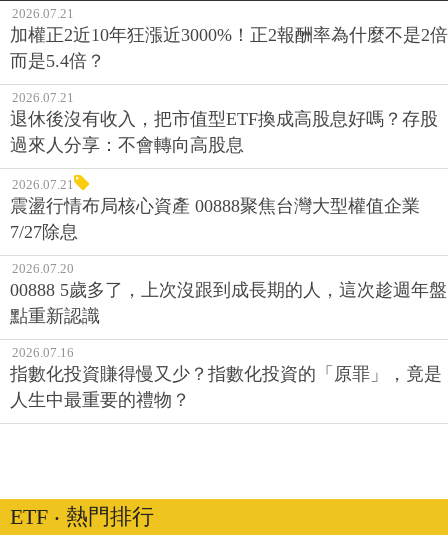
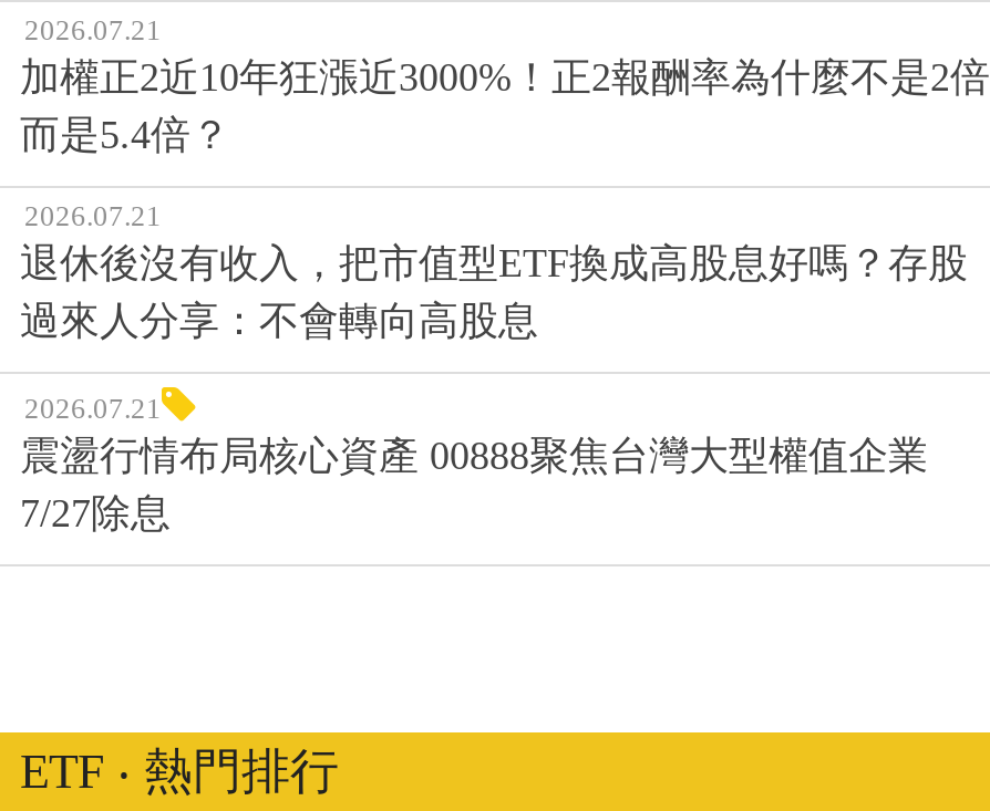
- 2026.07.20
- 00888 5歲多了，上次沒跟到成長期的人，這次趁週年盤
- 點重新認識
- 2026.07.16
- 指數化投資賺得慢又少？指數化投資的「原罪」，竟是
- 人生中最重要的禮物？
